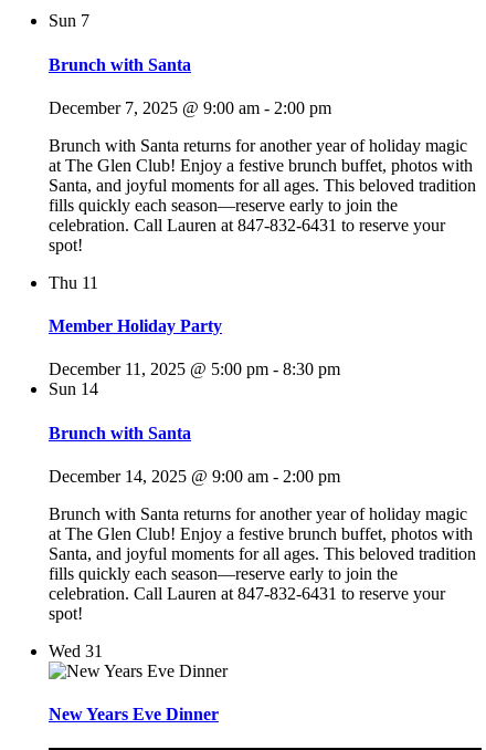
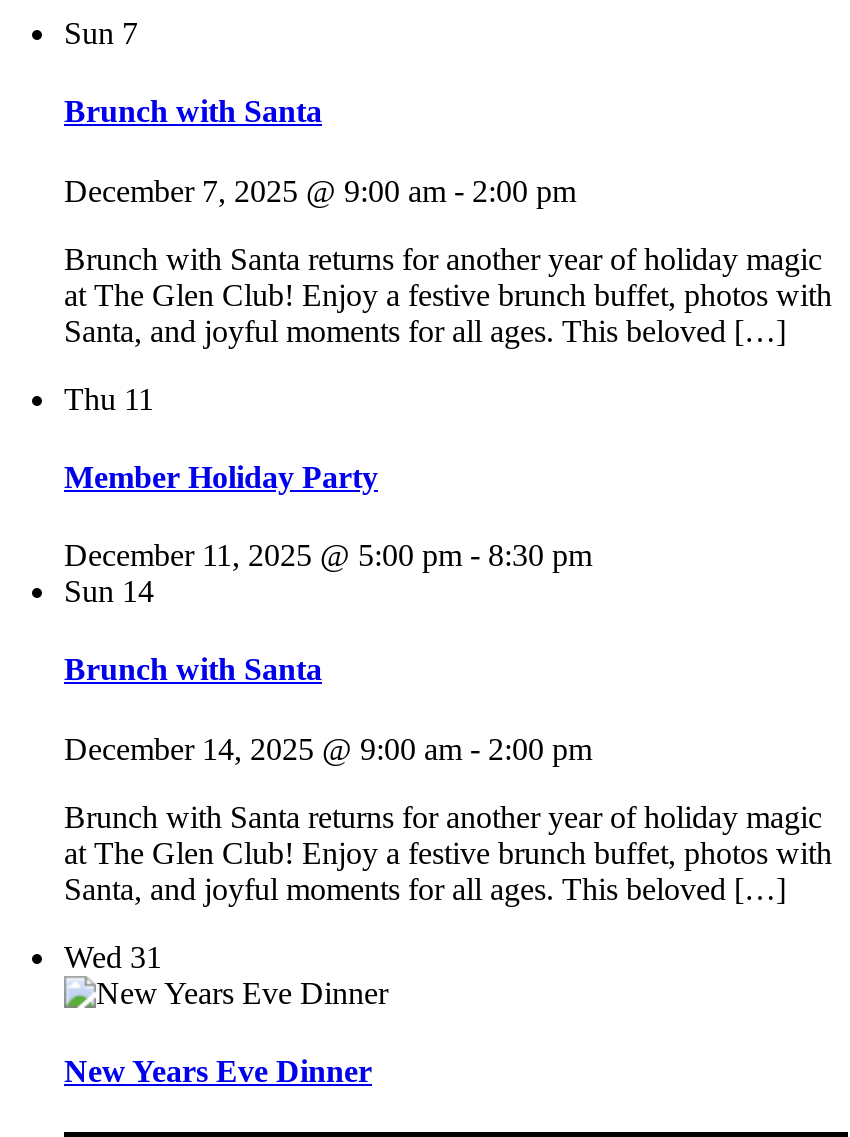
- Santa, and joyful moments for all ages. This beloved tradition
- fills quickly each season—reserve early to join the
- celebration. Call Lauren at 847-832-6431 to reserve your
- spot!
+ Santa, and joyful moments for all ages. This beloved […]

- Santa, and joyful moments for all ages. This beloved tradition
- fills quickly each season—reserve early to join the
- celebration. Call Lauren at 847-832-6431 to reserve your
- spot!
+ Santa, and joyful moments for all ages. This beloved […]
